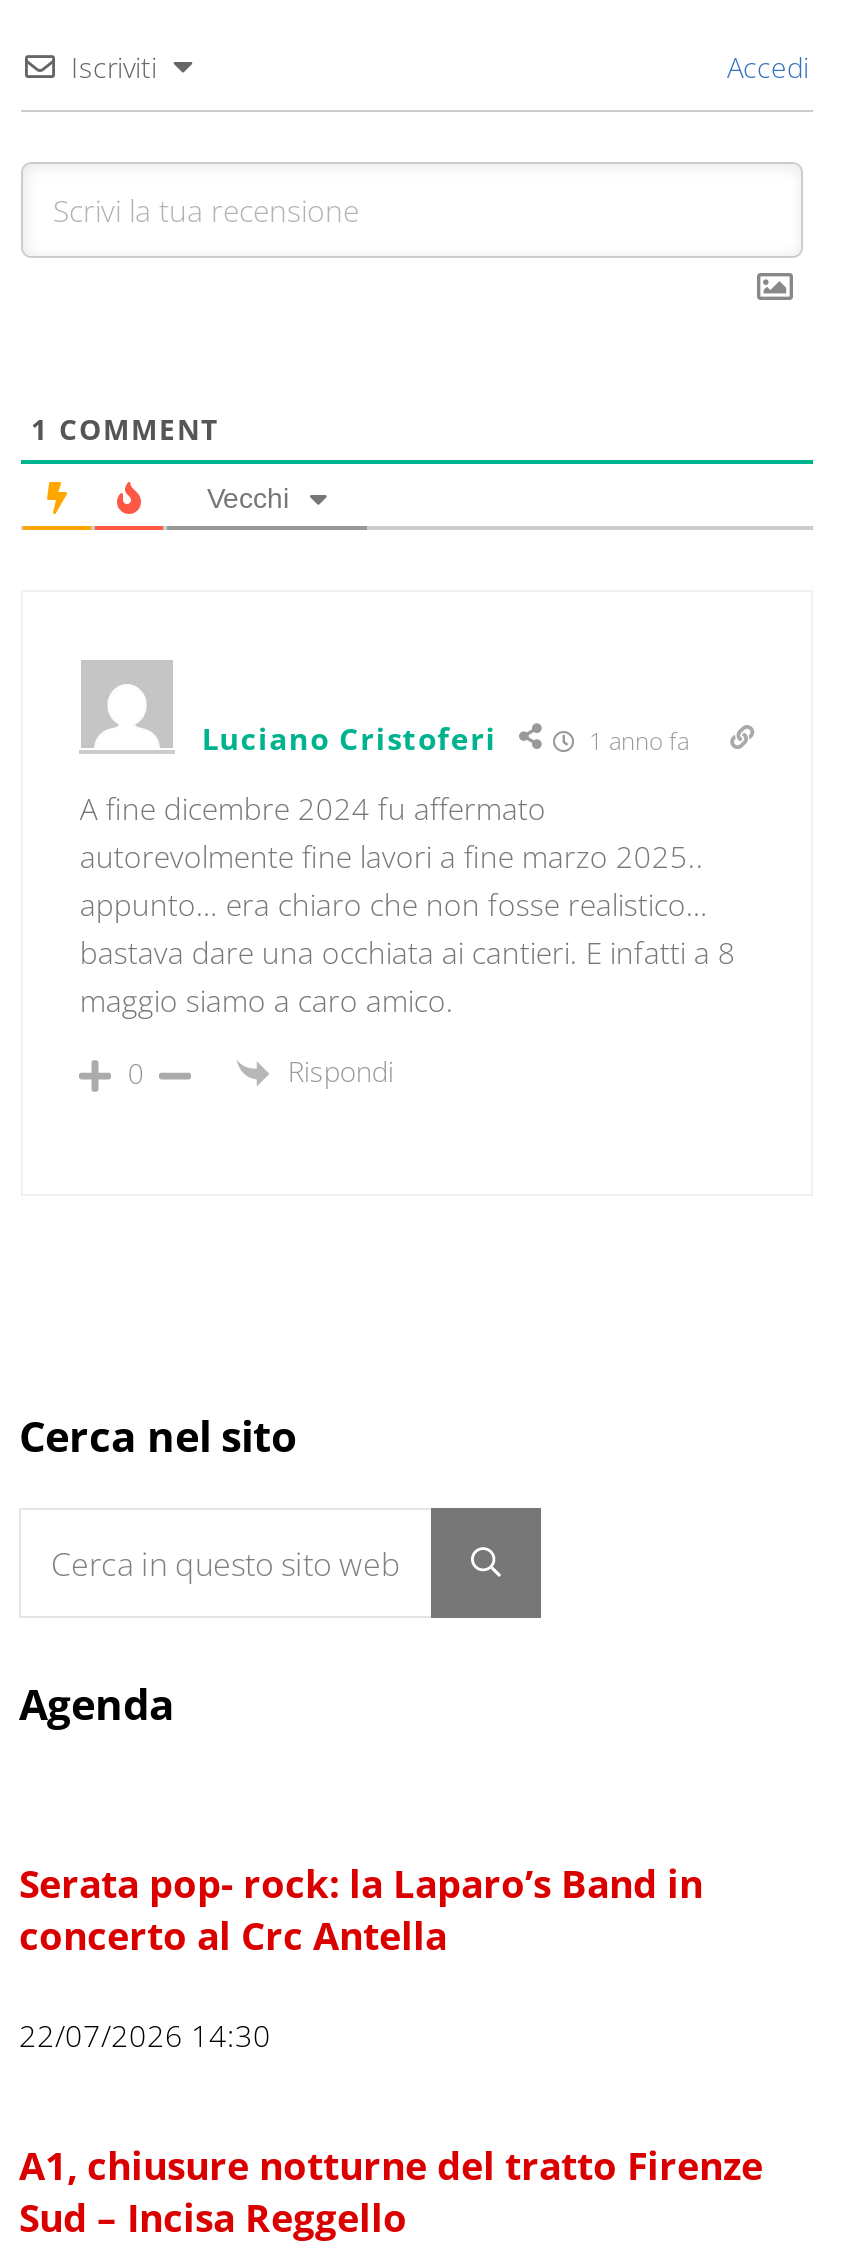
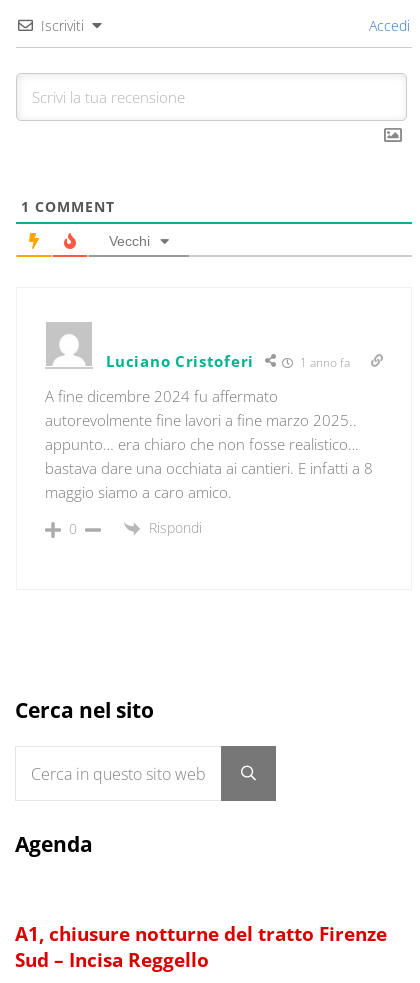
- Serata pop- rock: la Laparo’s Band in
- concerto al Crc Antella
- 22/07/2026 14:30
